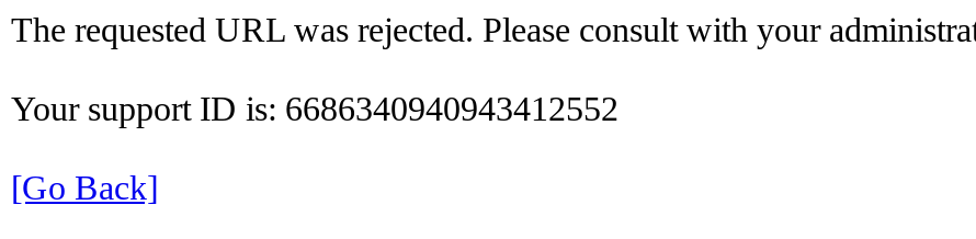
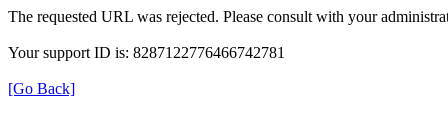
- Your support ID is: 6686340940943412552
+ Your support ID is: 8287122776466742781
